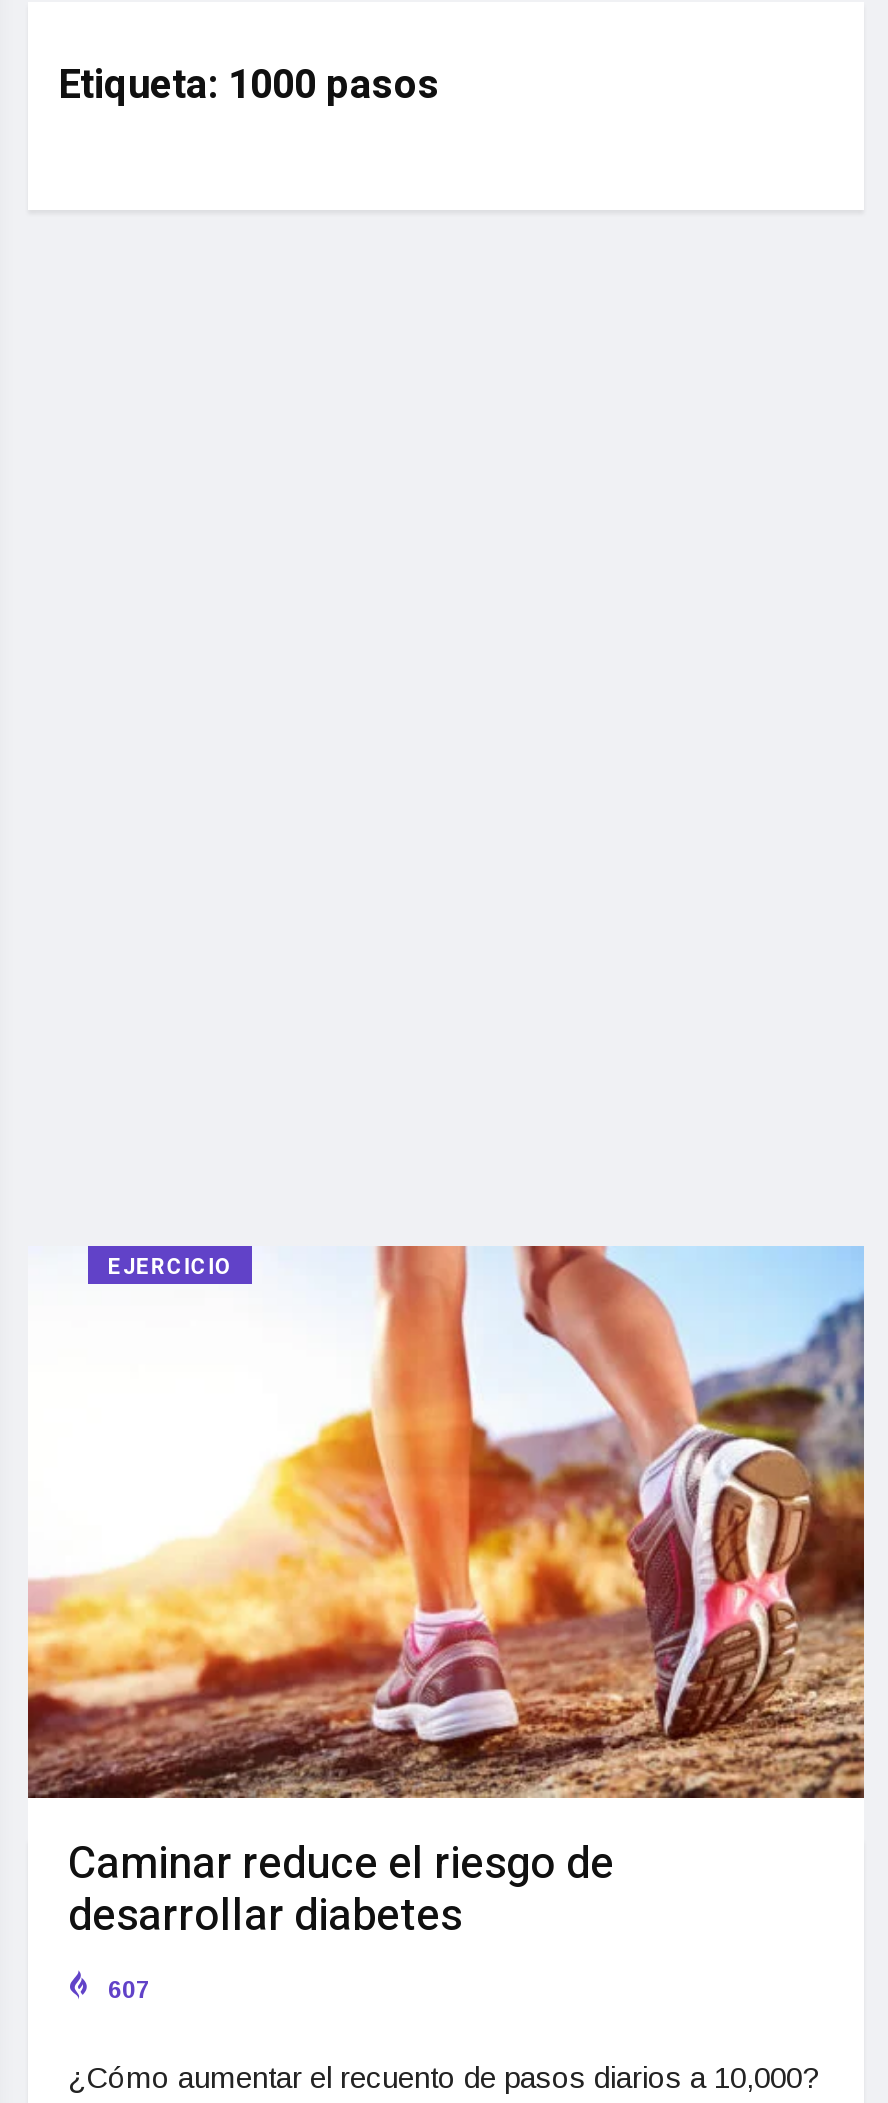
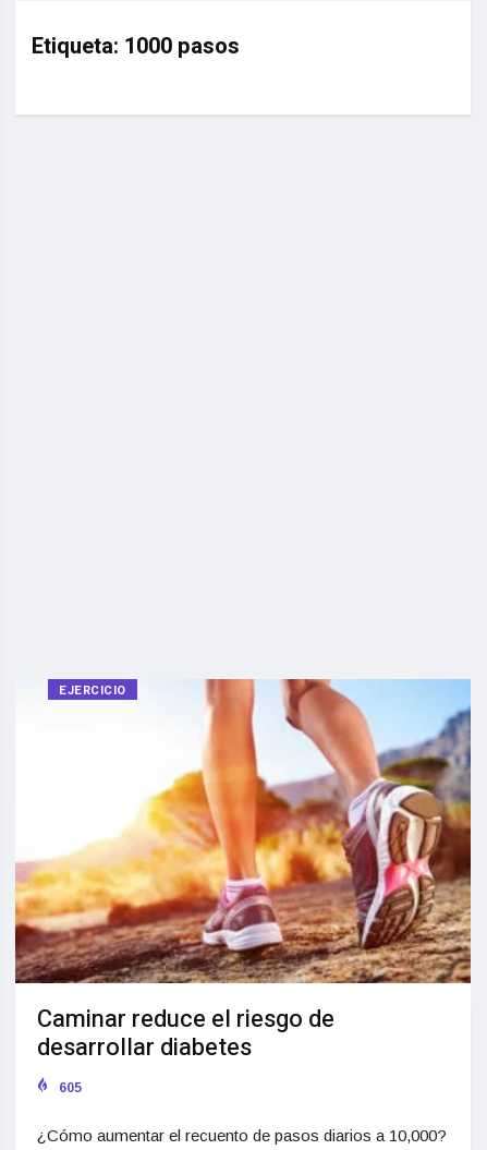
- 607
+ 605
